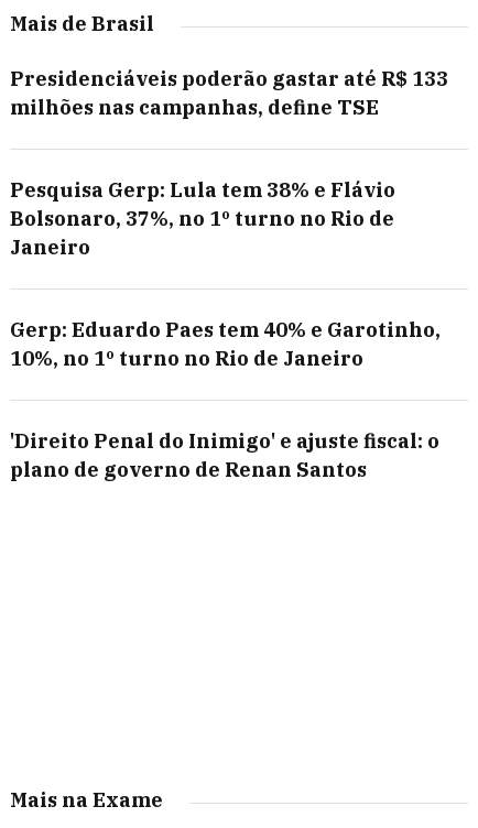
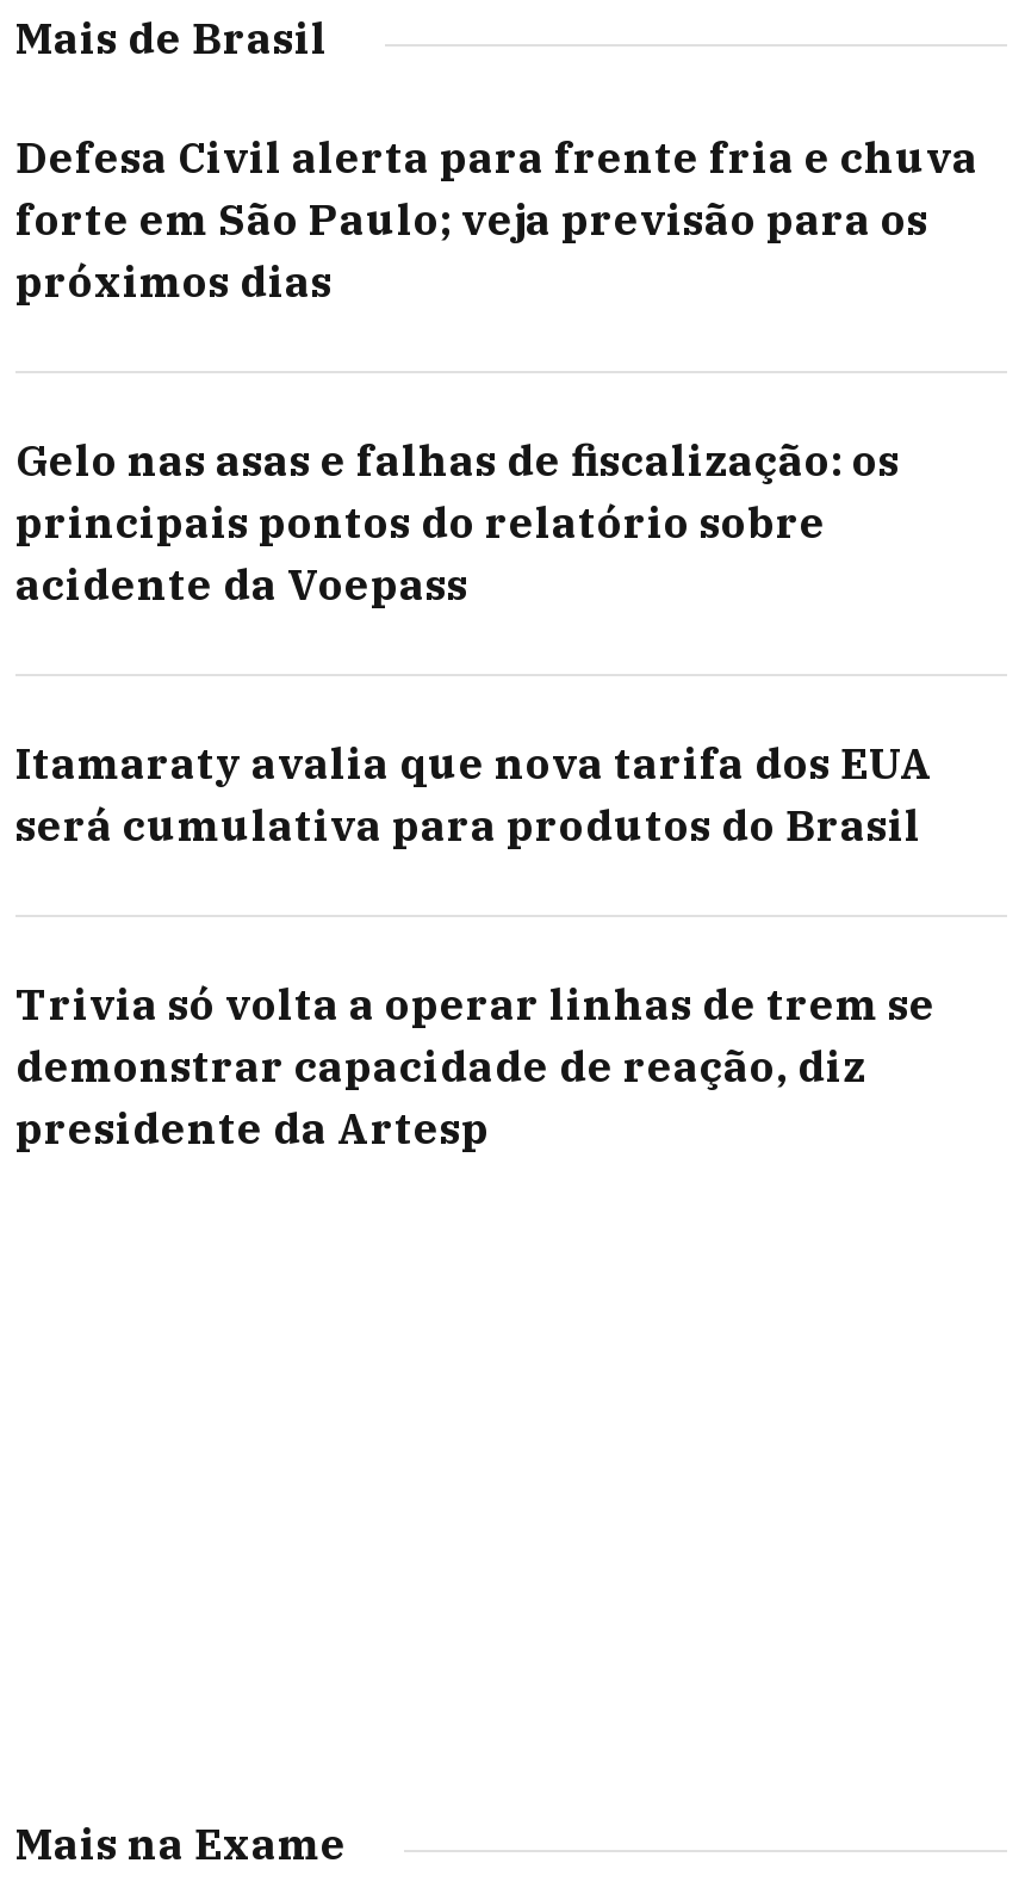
- Presidenciáveis poderão gastar até R$ 133
- milhões nas campanhas, define TSE
+ Defesa Civil alerta para frente fria e chuva
+ forte em São Paulo; veja previsão para os
+ próximos dias

- Pesquisa Gerp: Lula tem 38% e Flávio
- Bolsonaro, 37%, no 1º turno no Rio de
- Janeiro
+ Gelo nas asas e falhas de fiscalização: os
+ principais pontos do relatório sobre
+ acidente da Voepass

- Gerp: Eduardo Paes tem 40% e Garotinho,
- 10%, no 1º turno no Rio de Janeiro
+ Itamaraty avalia que nova tarifa dos EUA
+ será cumulativa para produtos do Brasil

- 'Direito Penal do Inimigo' e ajuste fiscal: o
- plano de governo de Renan Santos
+ Trivia só volta a operar linhas de trem se
+ demonstrar capacidade de reação, diz
+ presidente da Artesp
